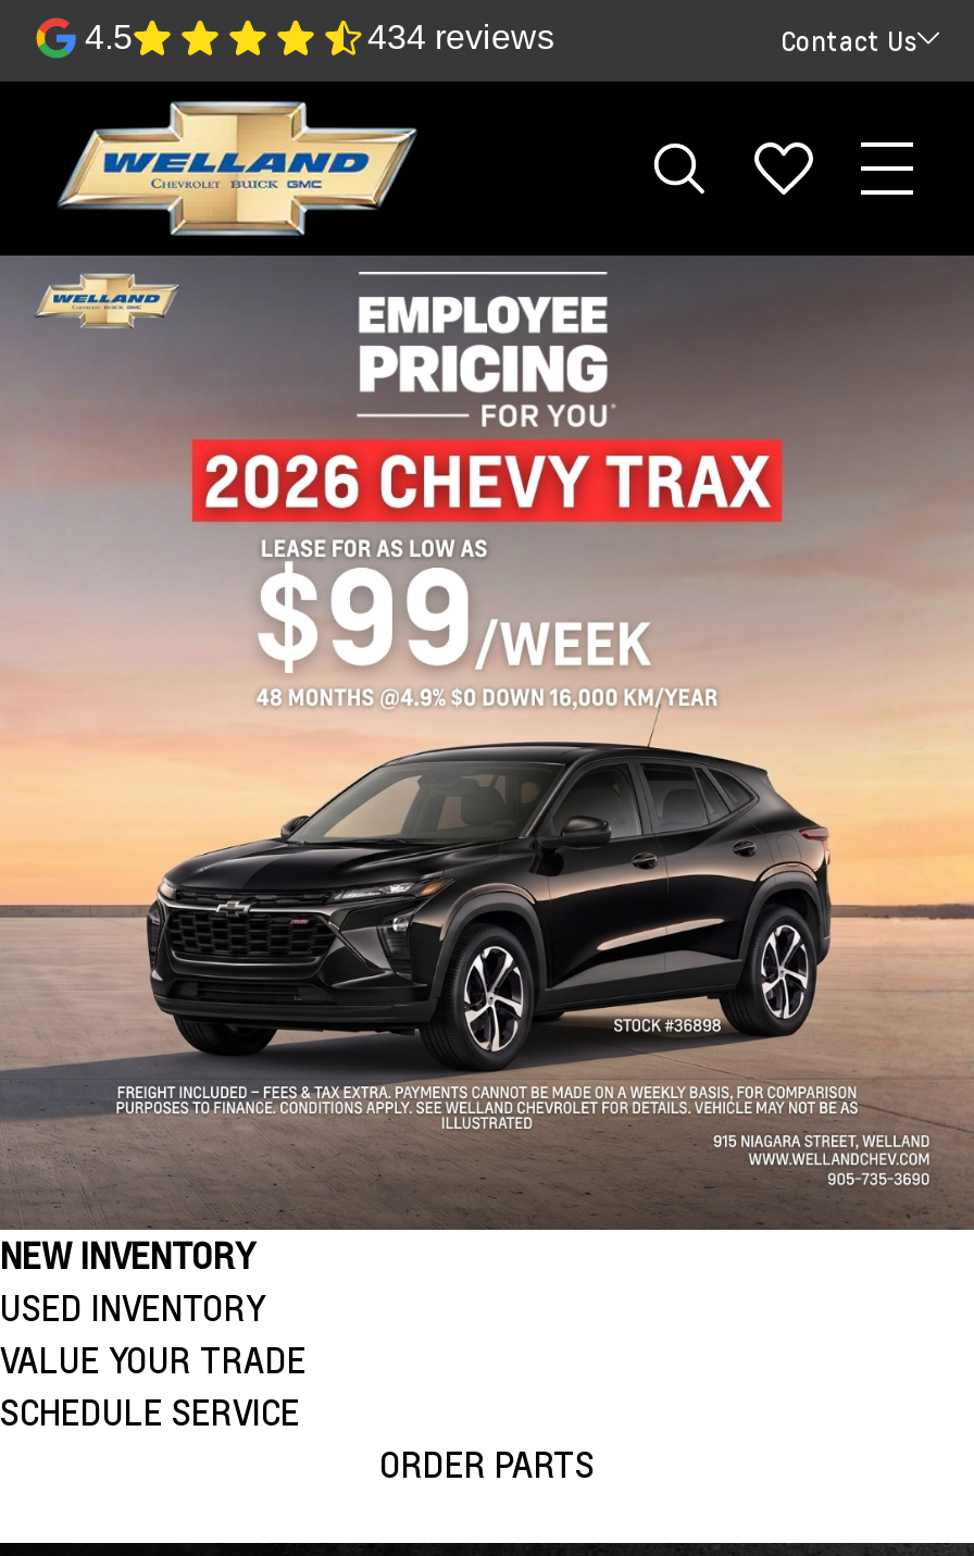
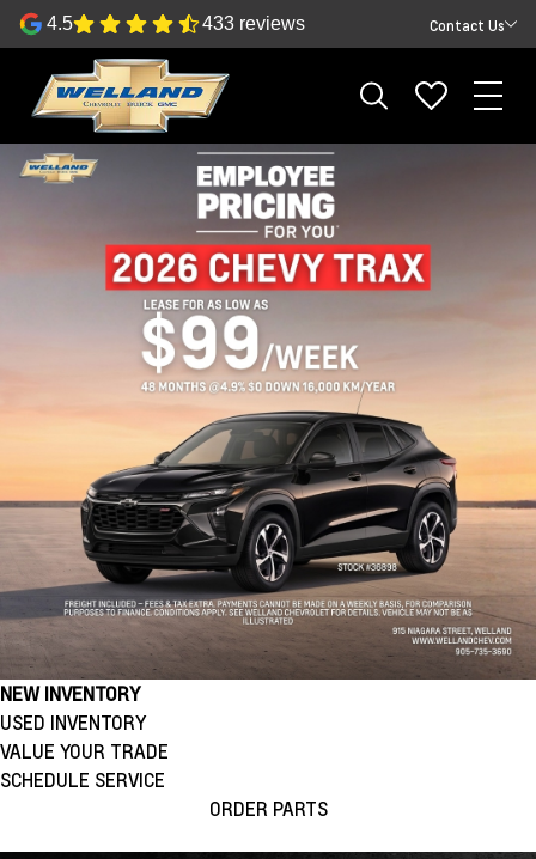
- 434 reviews
+ 433 reviews
